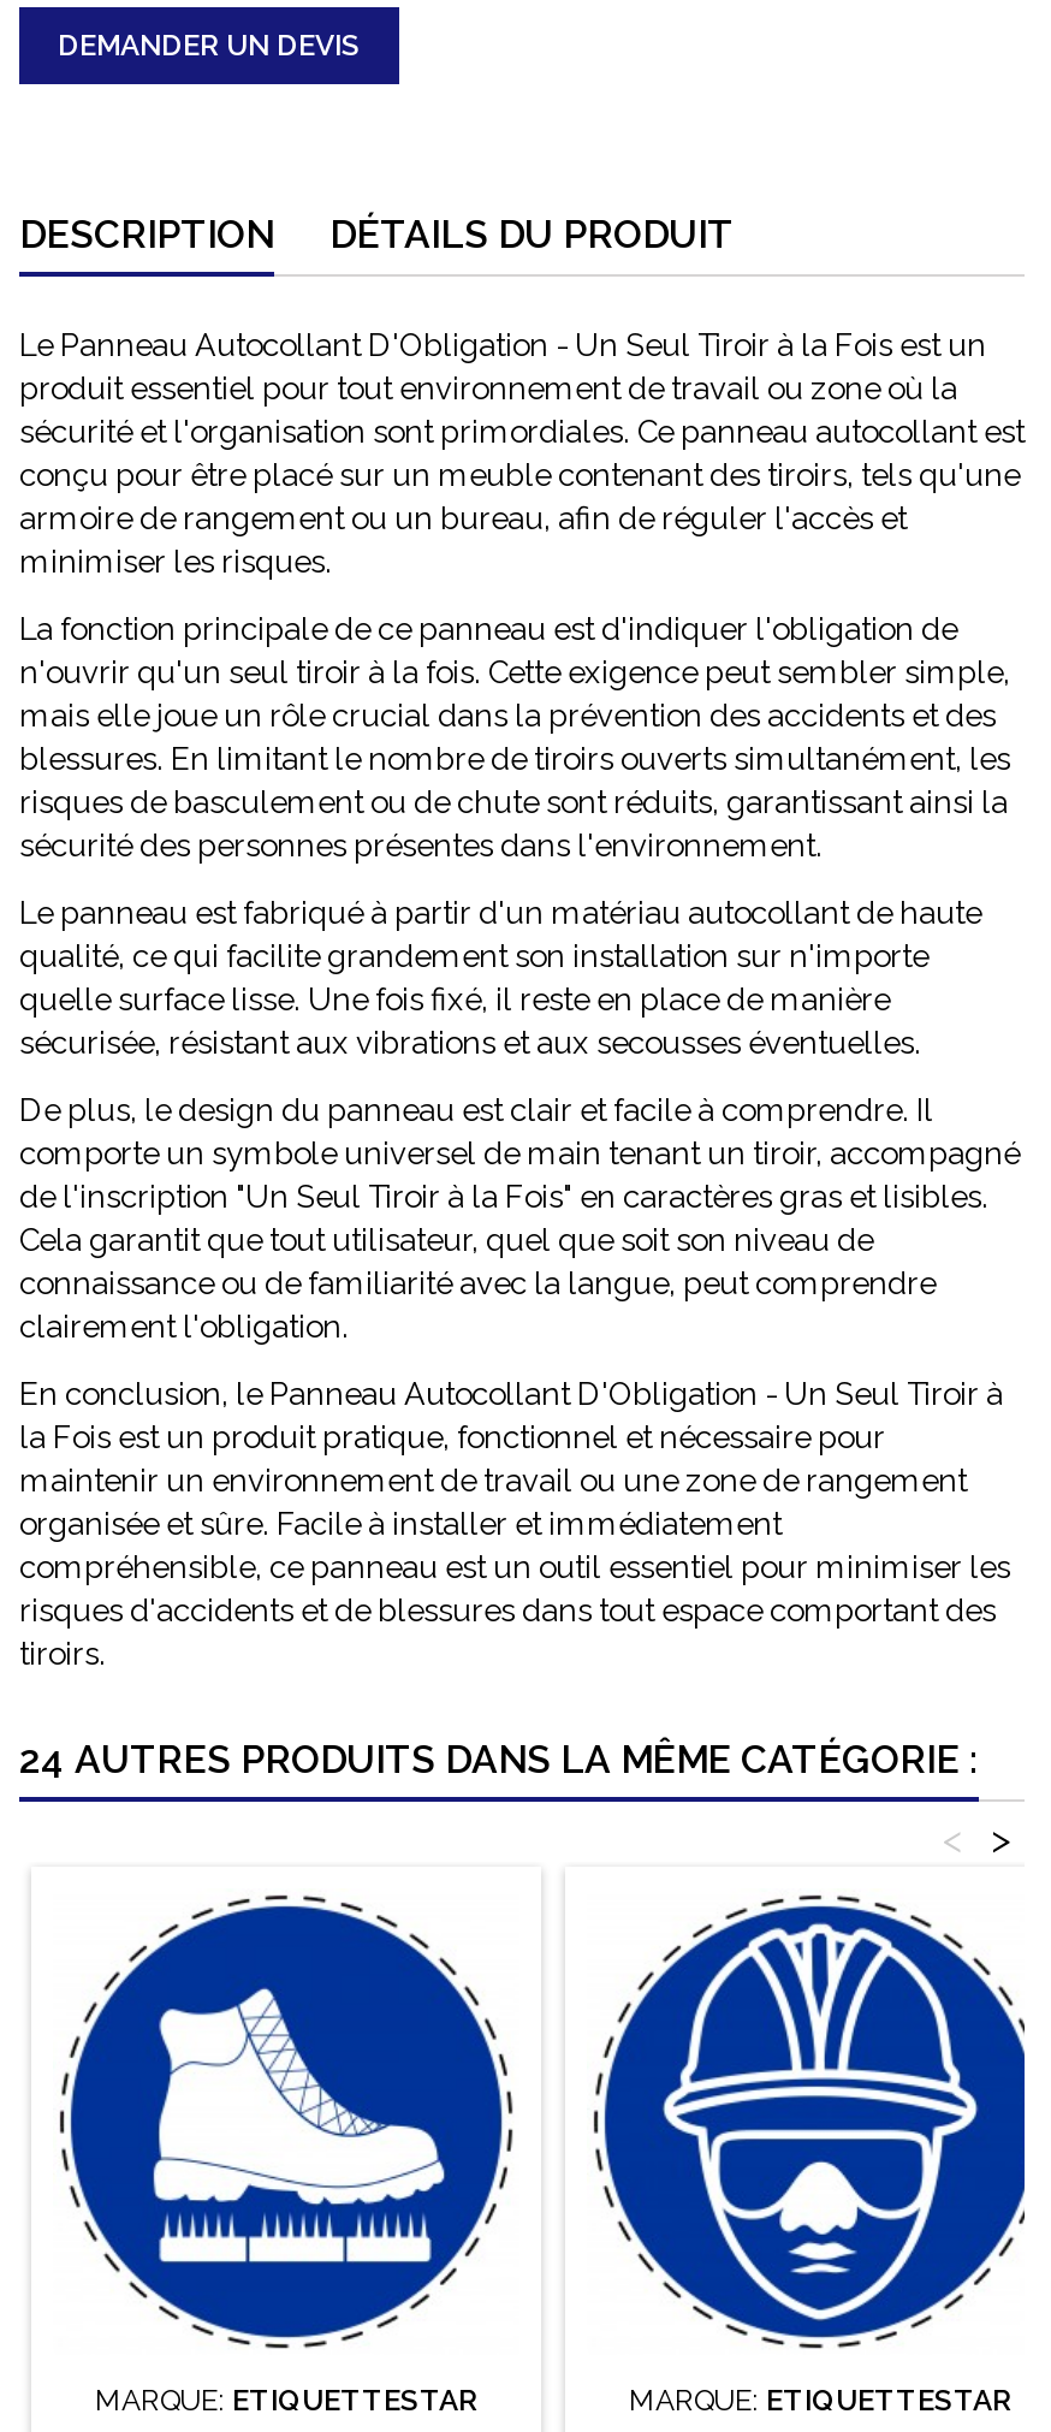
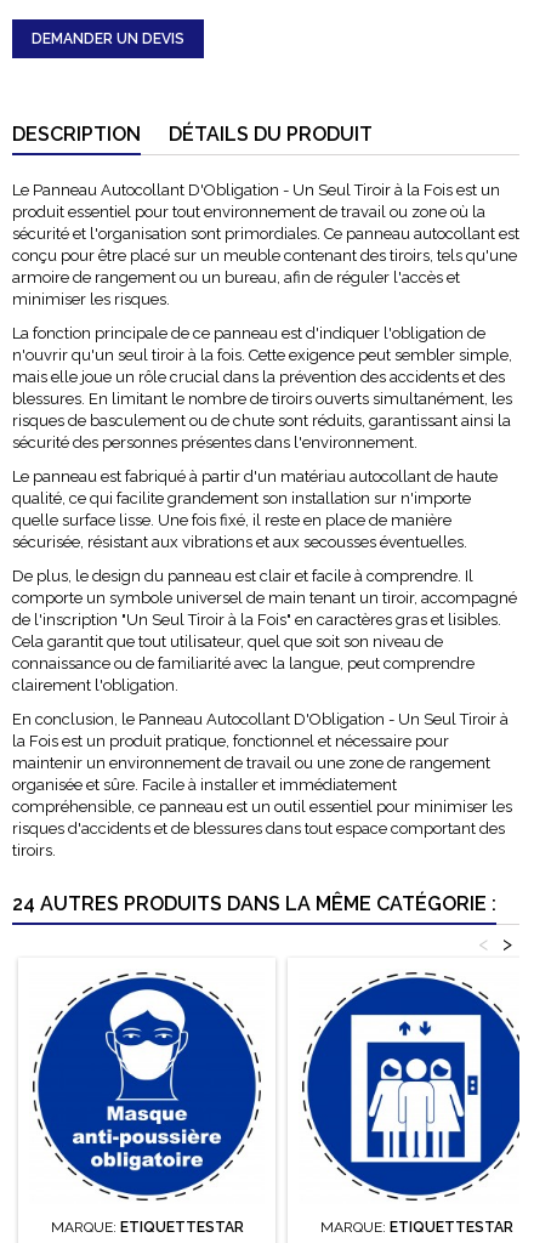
- [image]
+ [image]

- [image]
+ [image]
